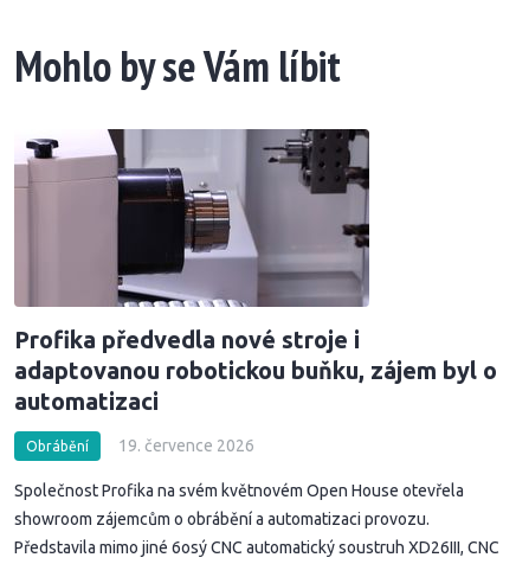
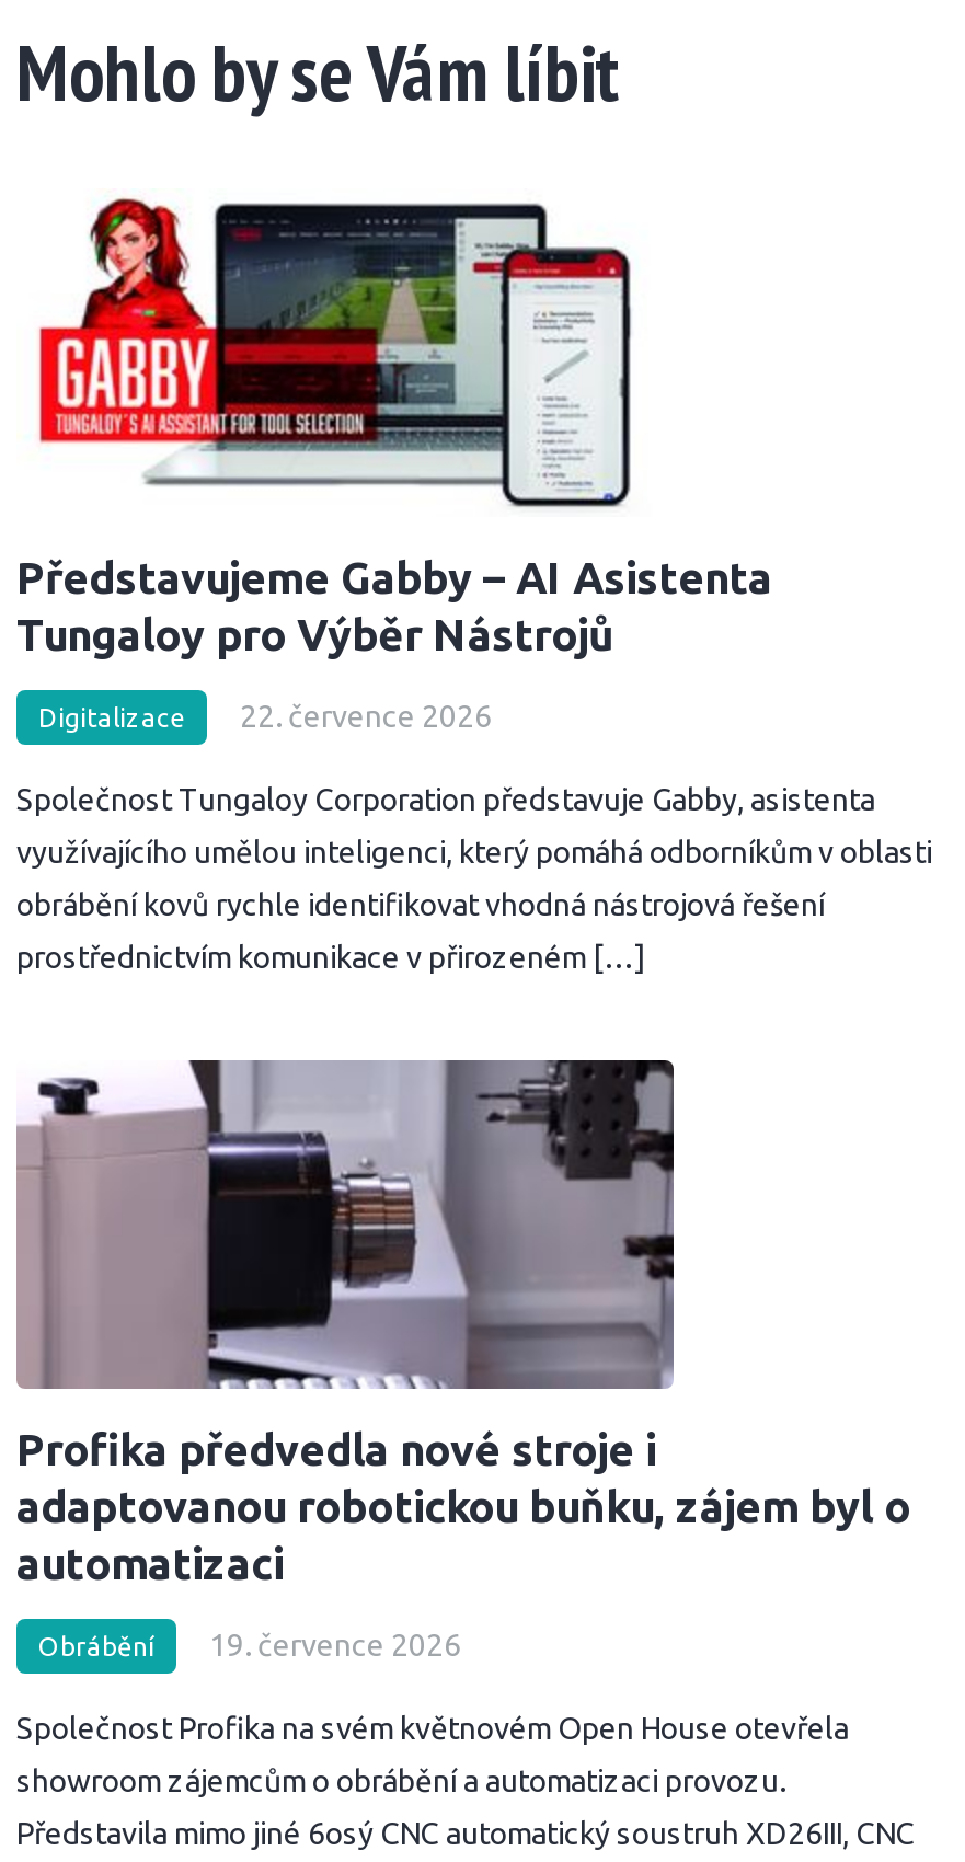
+ [image]
+ Představujeme Gabby – AI Asistenta
+ Tungaloy pro Výběr Nástrojů
+ Digitalizace
+ 22. července 2026
+ Společnost Tungaloy Corporation představuje Gabby, asistenta
+ využívajícího umělou inteligenci, který pomáhá odborníkům v oblasti
+ obrábění kovů rychle identifikovat vhodná nástrojová řešení
+ prostřednictvím komunikace v přirozeném […]
